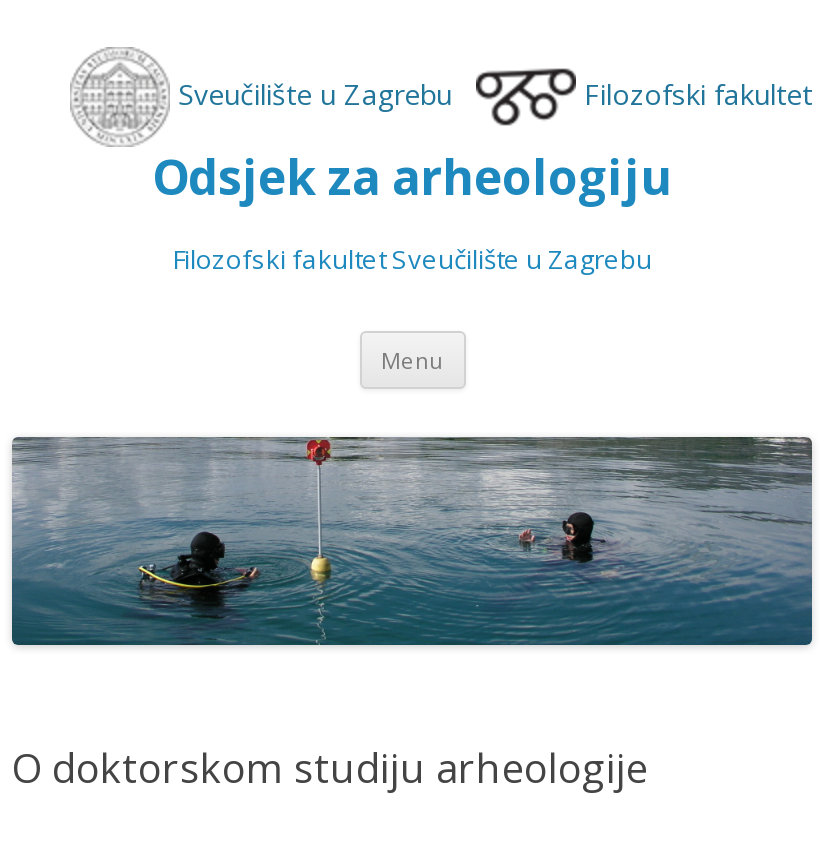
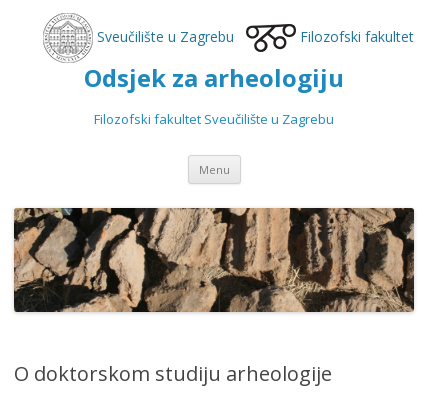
- [image]
+ [image]
